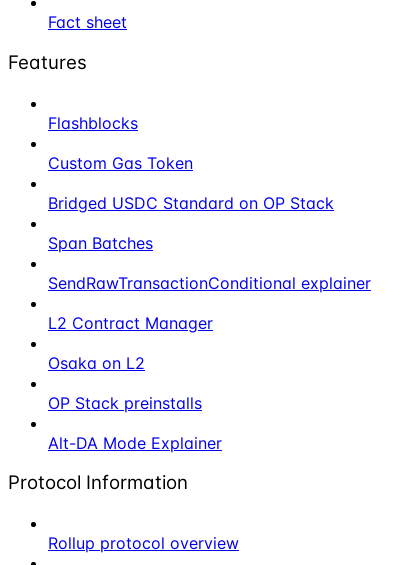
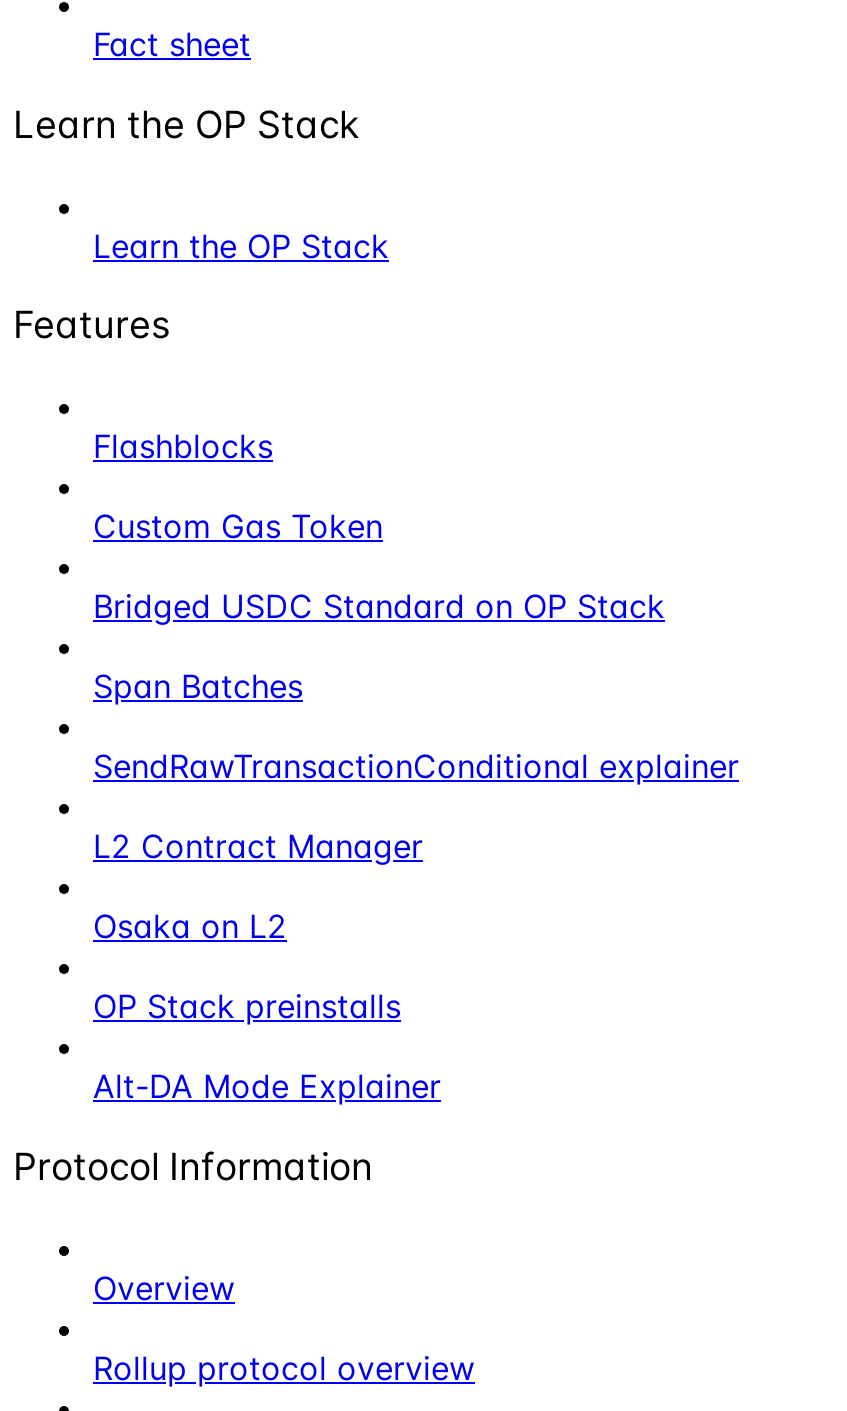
+ Learn the OP Stack
+ Learn the OP Stack

+ Overview
